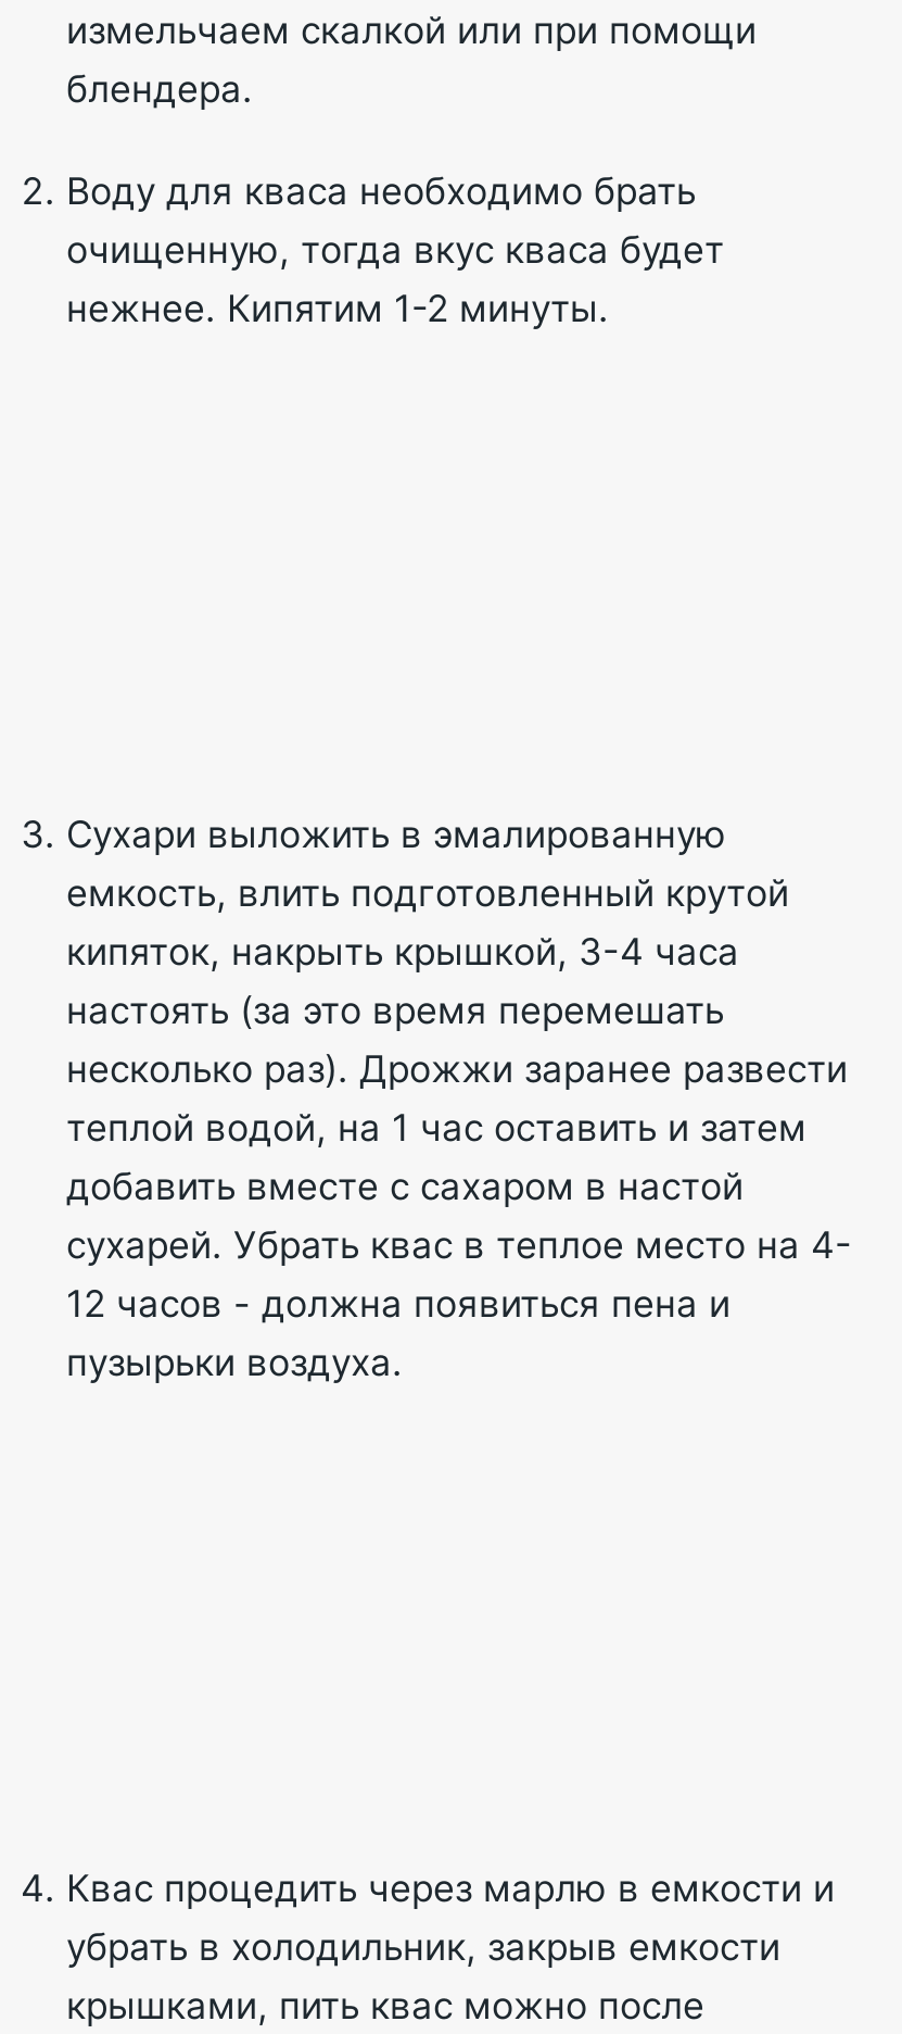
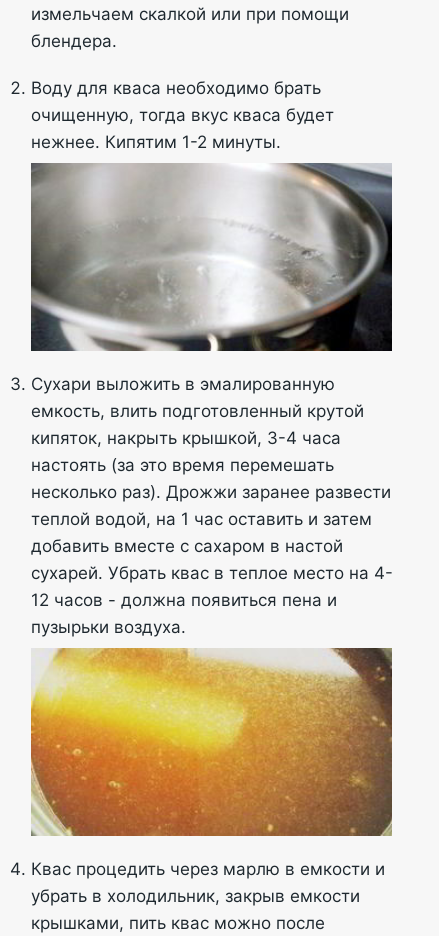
+ [image]

+ [image]
